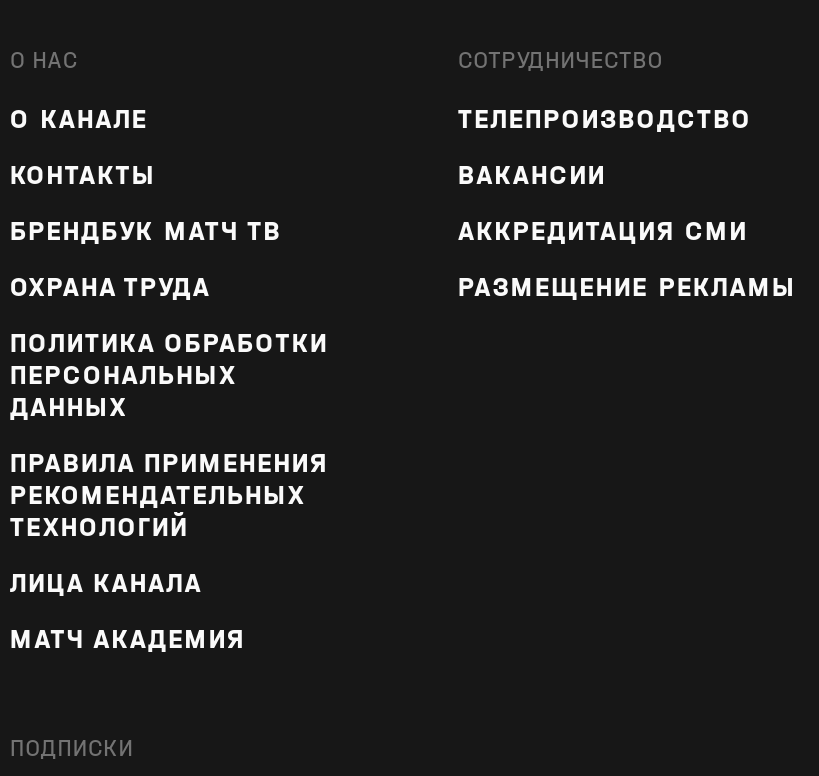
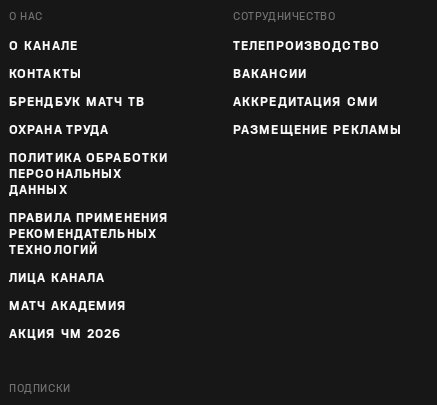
+ АКЦИЯ ЧМ 2026
